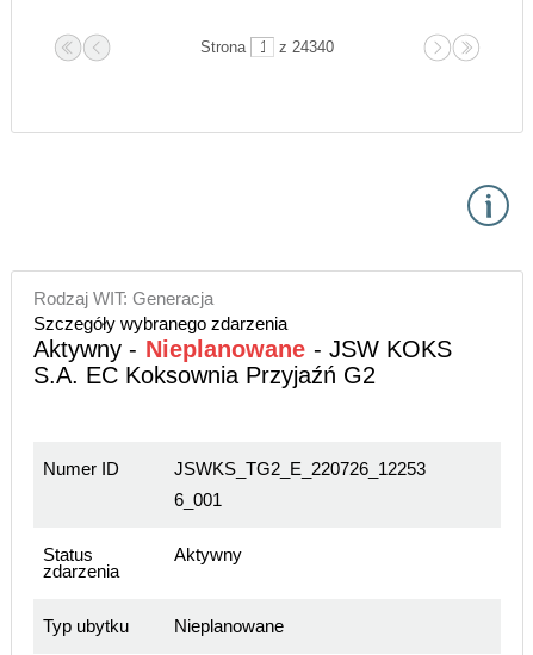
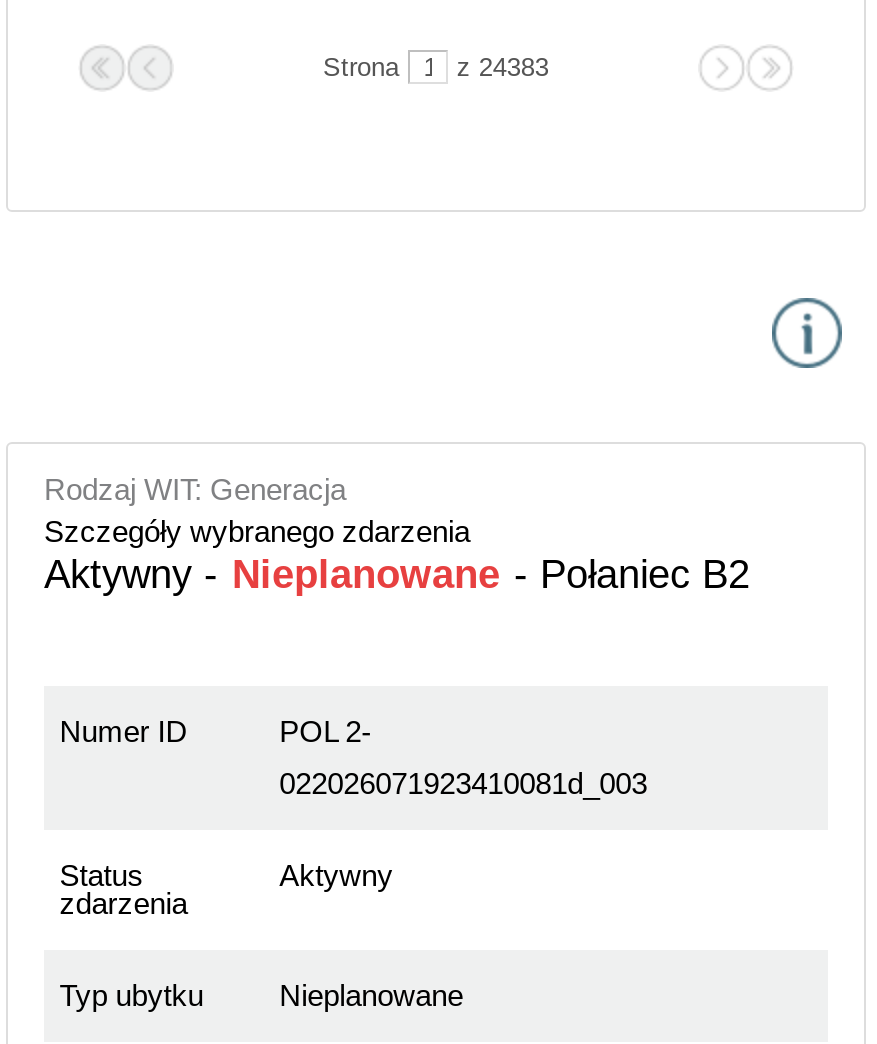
- Strona z 24340
+ Strona z 24383

- Aktywny - Nieplanowane - JSW KOKS
- S.A. EC Koksownia Przyjaźń G2
+ Aktywny - Nieplanowane - Połaniec B2

- JSWKS_TG2_E_220726_12253
+ POL 2-

- 6_001
+ 022026071923410081d_003
